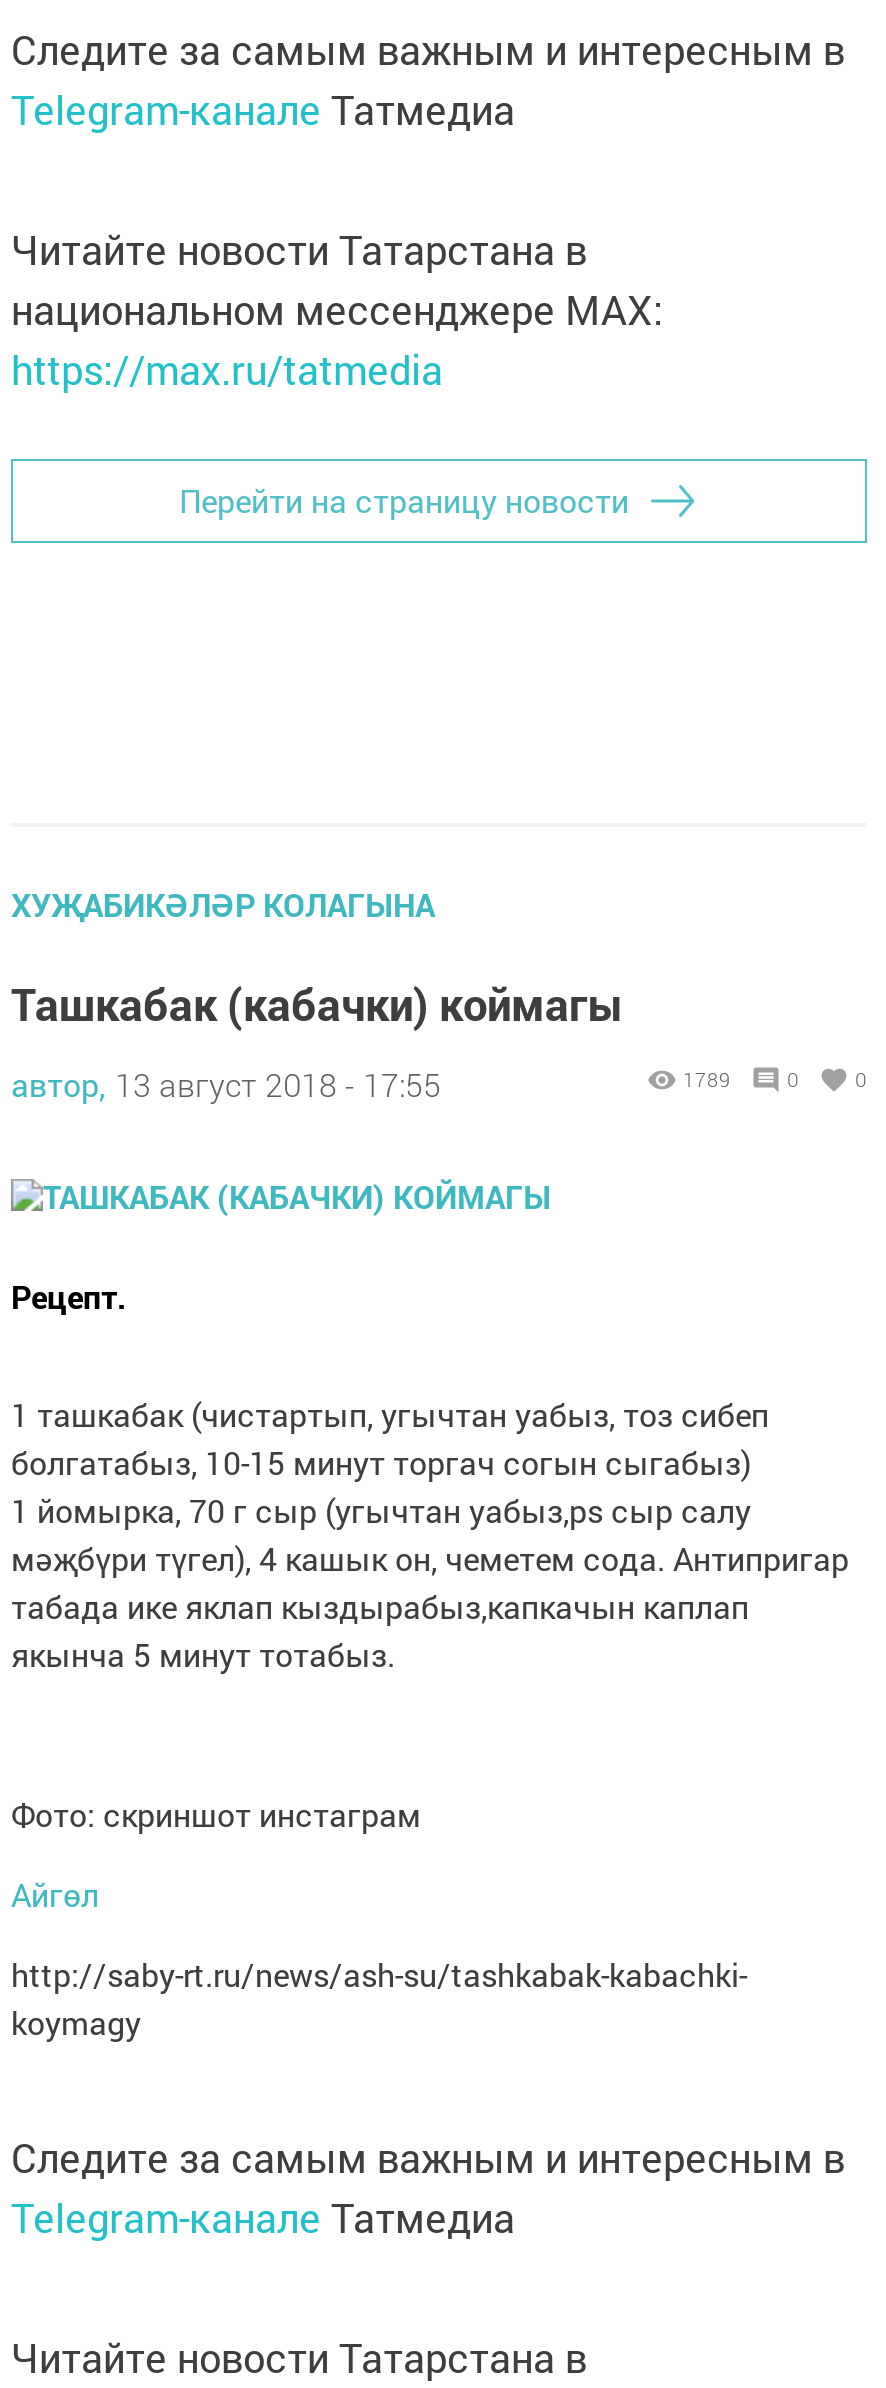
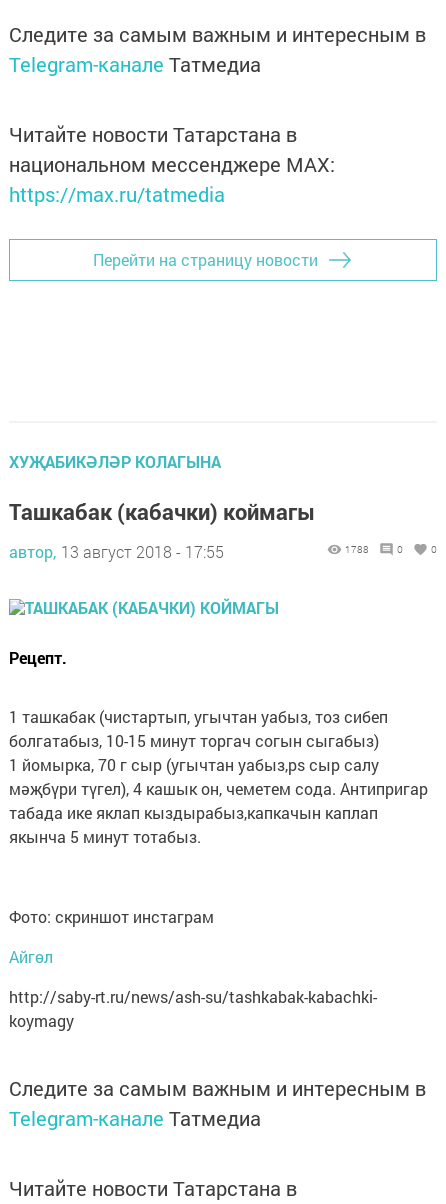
- 1789
+ 1788
